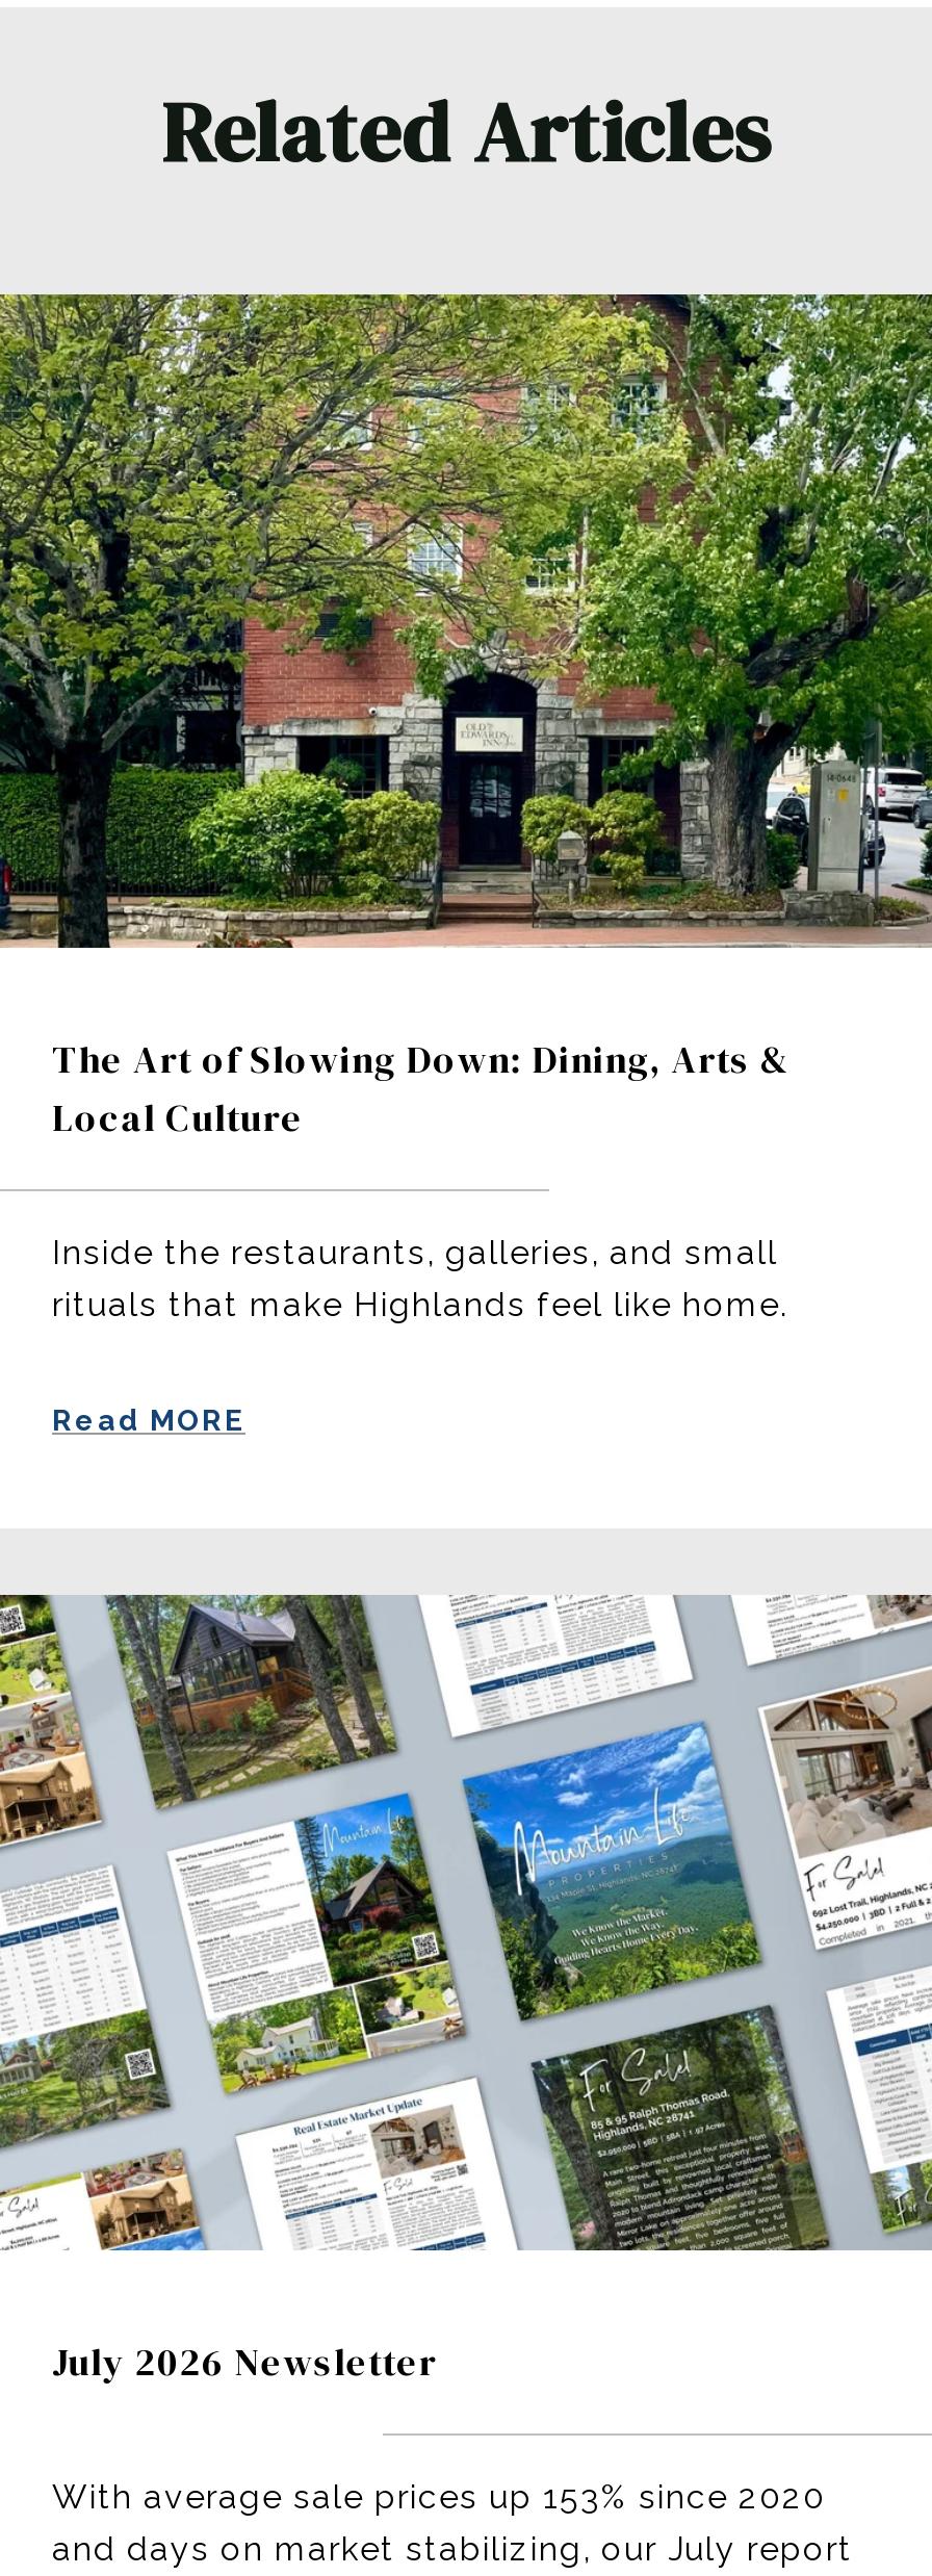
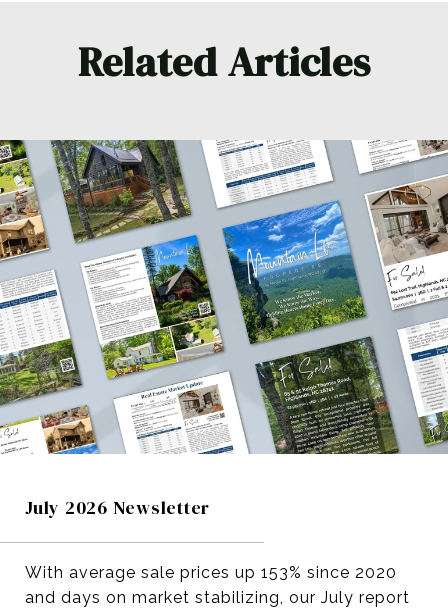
- [image]

- The Art of Slowing Down: Dining, Arts &
- Local Culture
- Inside the restaurants, galleries, and small
- rituals that make Highlands feel like home.
- Read MORE
